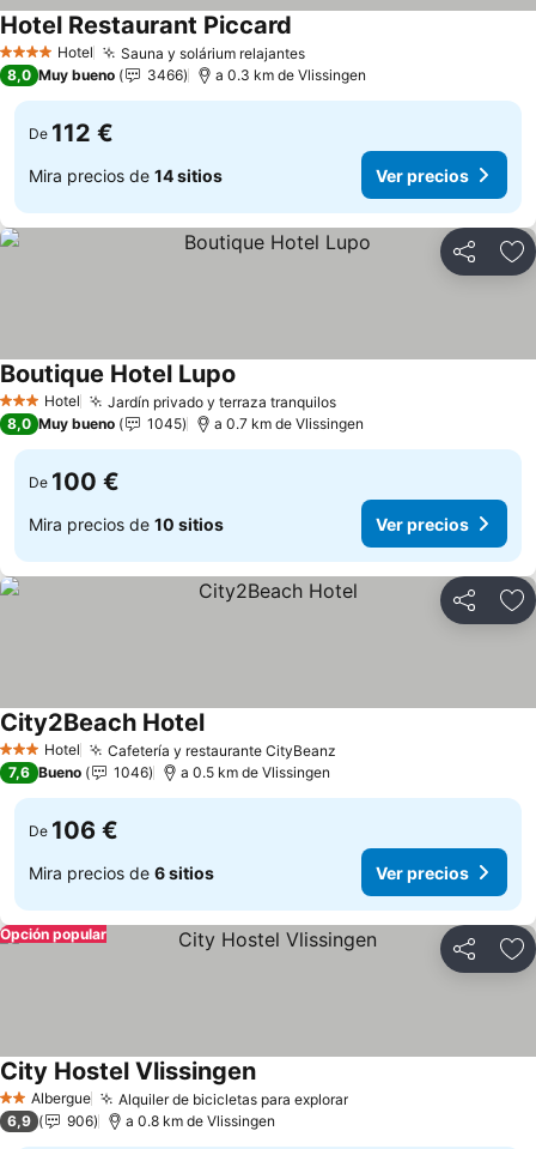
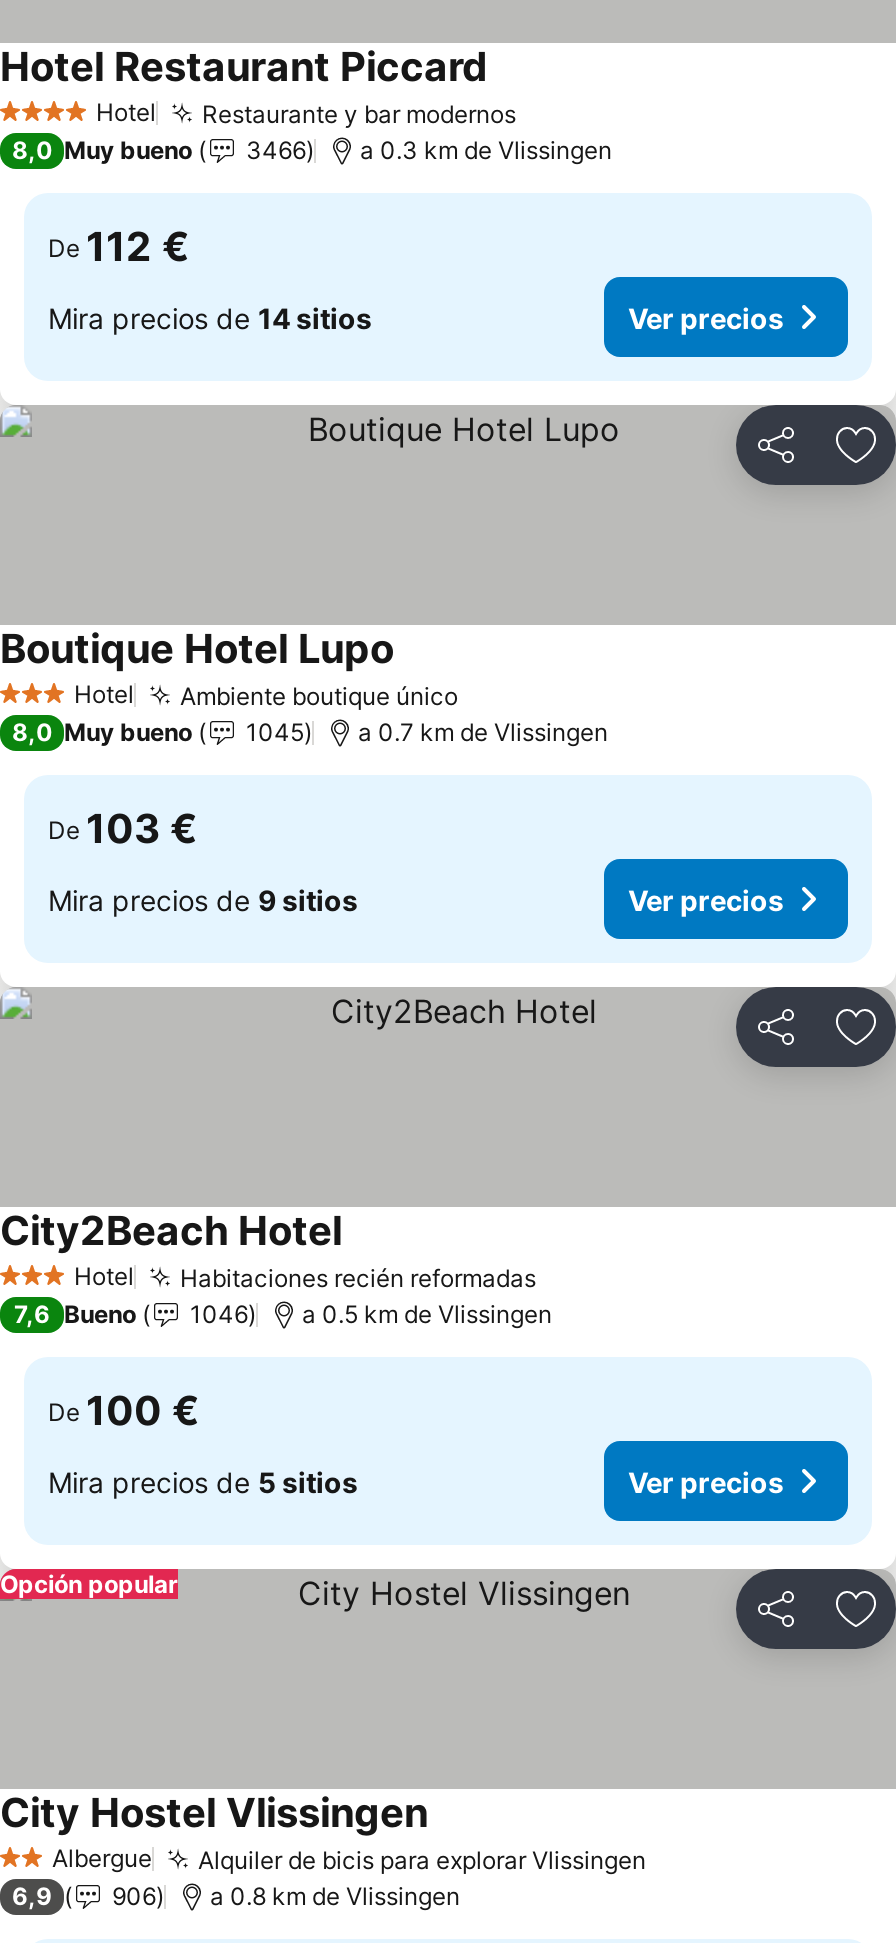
- Sauna y solárium relajantes
+ Restaurante y bar modernos

- Jardín privado y terraza tranquilos
+ Ambiente boutique único

- De 100 €
+ De 103 €

- Mira precios de 10 sitios
+ Mira precios de 9 sitios

- Cafetería y restaurante CityBeanz
+ Habitaciones recién reformadas

- De 106 €
+ De 100 €

- Mira precios de 6 sitios
+ Mira precios de 5 sitios

- Alquiler de bicicletas para explorar
+ Alquiler de bicis para explorar Vlissingen
